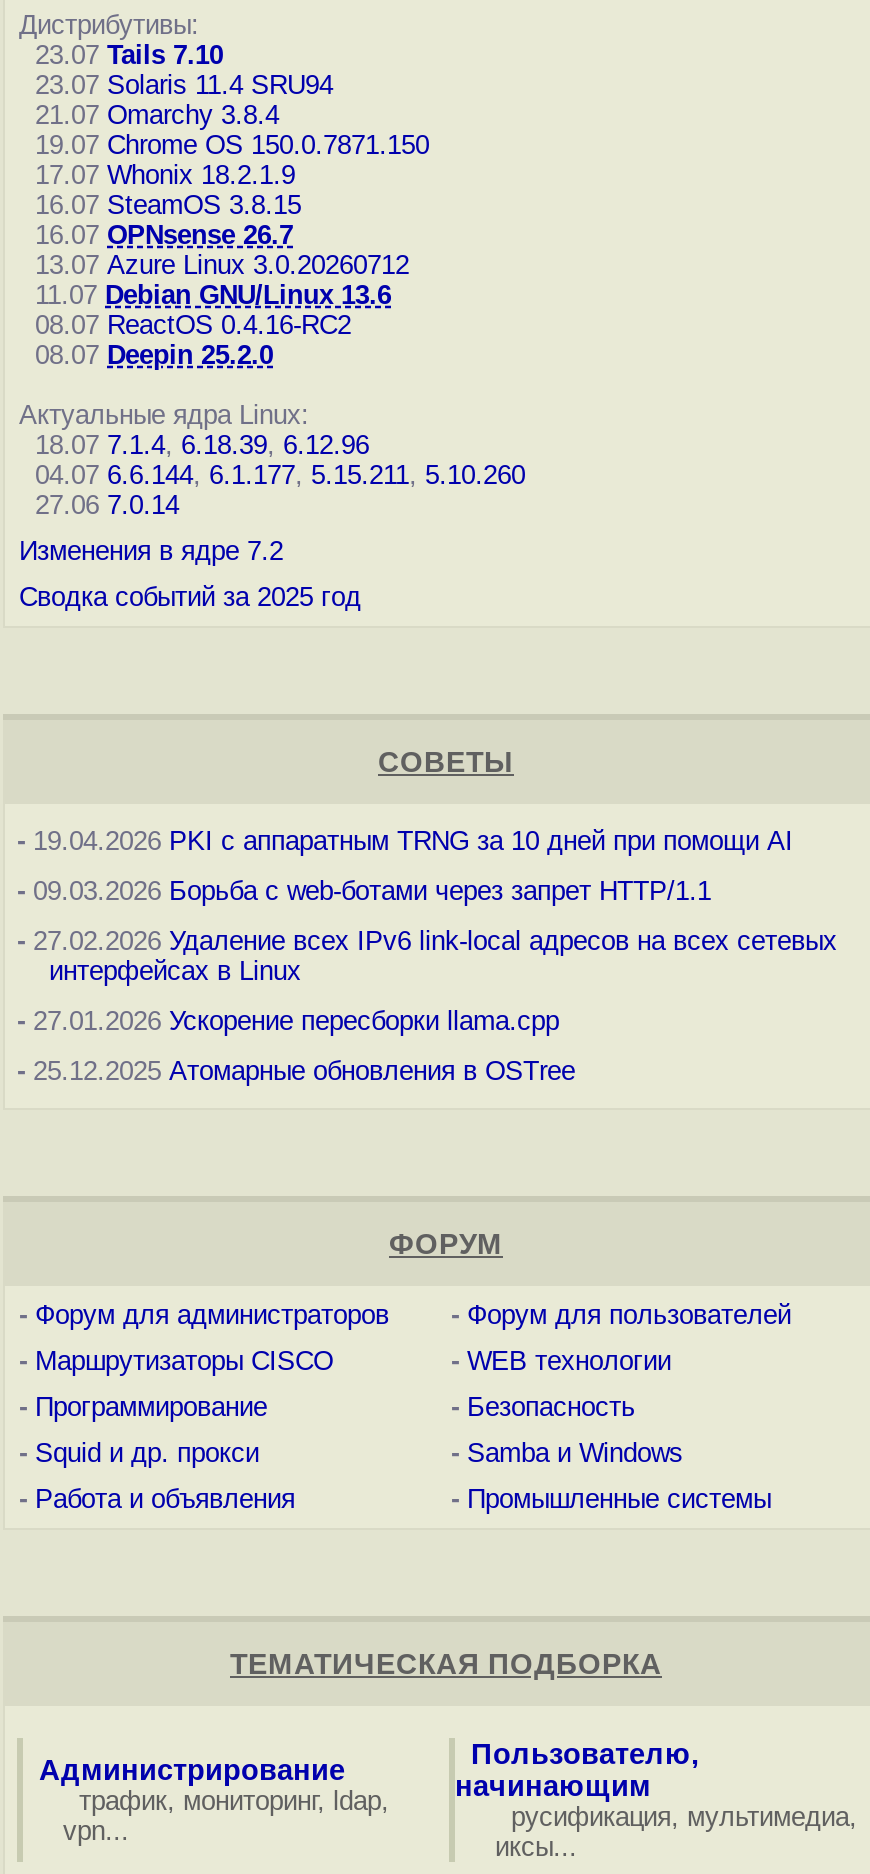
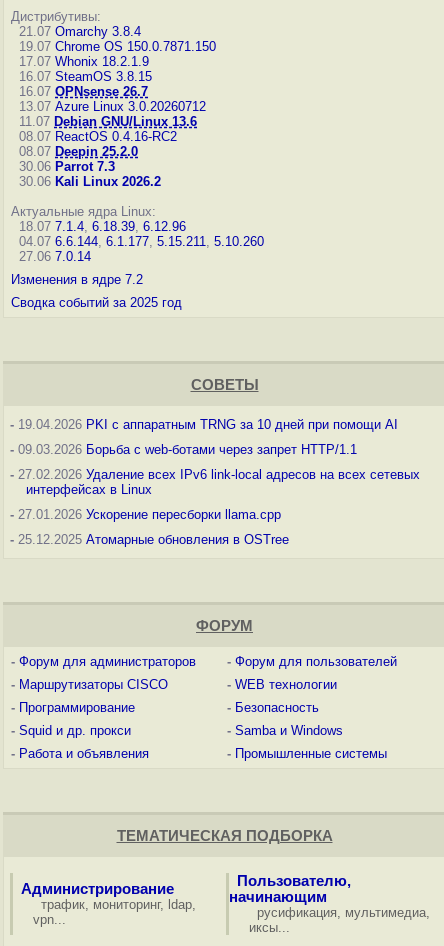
- 23.07 Tails 7.10
- 23.07 Solaris 11.4 SRU94

moved up: 21.07 Omarchy 3.8.4 | 19.07 Chrome OS 150.0.7871.150 | 17.07 Whonix 18.2.1.9 | ... | 08.07 ReactOS 0.4.16-RC2 | 08.07 Deepin 25.2.0

+ 30.06 Parrot 7.3
+ 30.06 Kali Linux 2026.2
